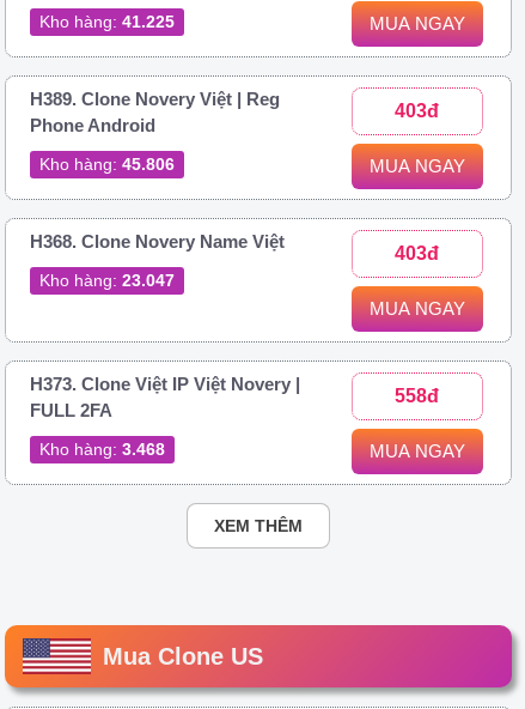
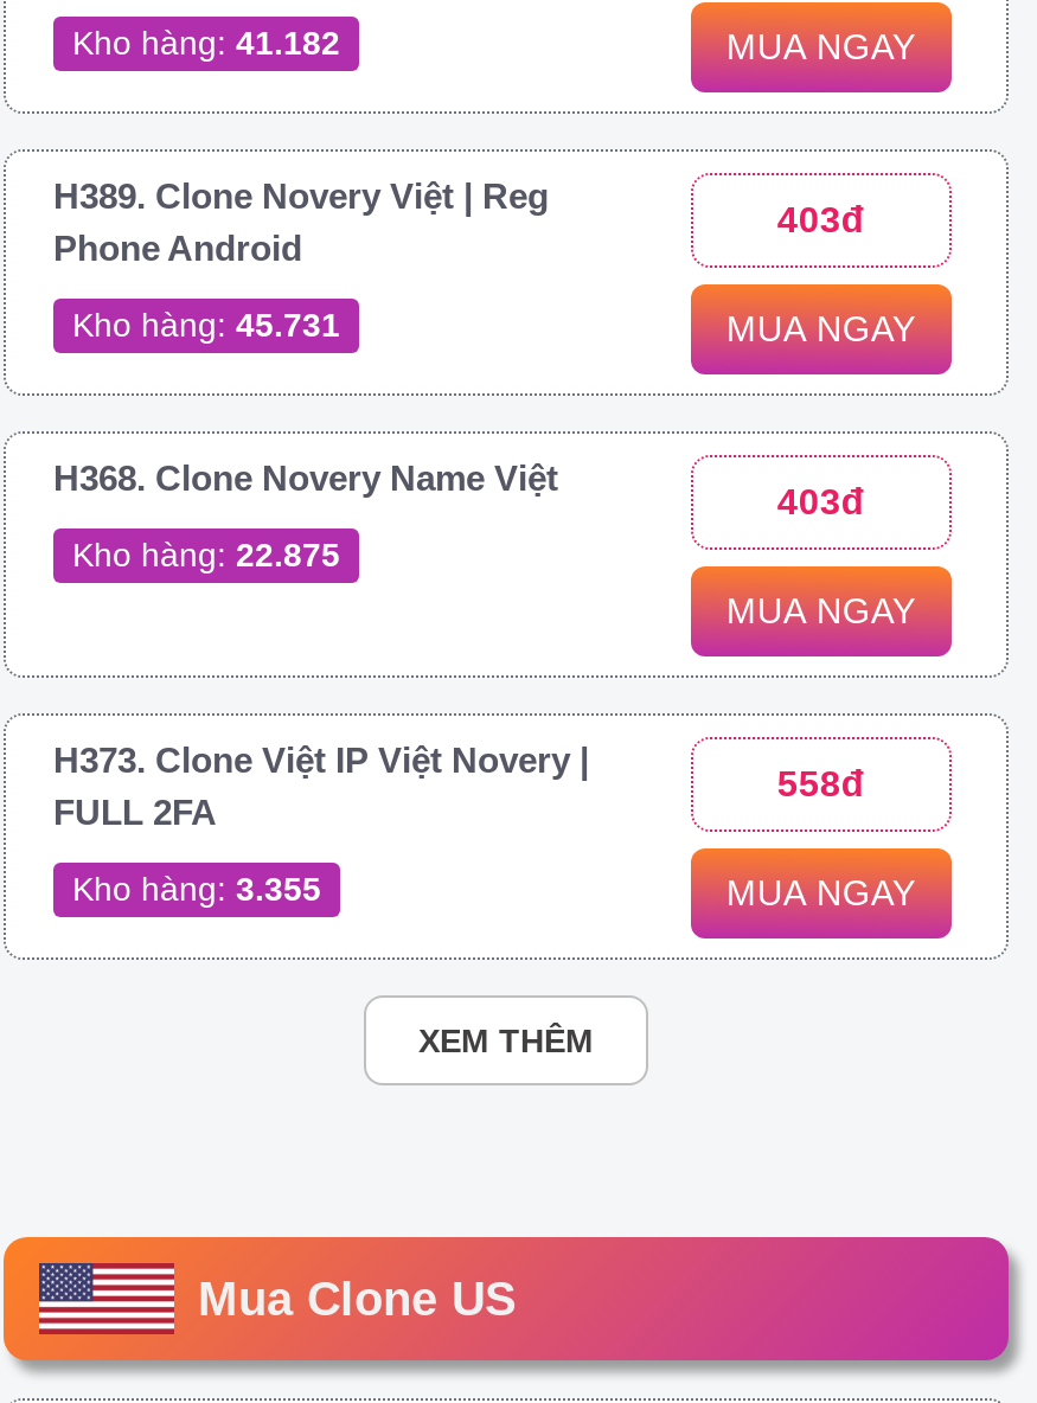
- Kho hàng: 41.225
+ Kho hàng: 41.182

- Kho hàng: 45.806
+ Kho hàng: 45.731

- Kho hàng: 23.047
+ Kho hàng: 22.875

- Kho hàng: 3.468
+ Kho hàng: 3.355
